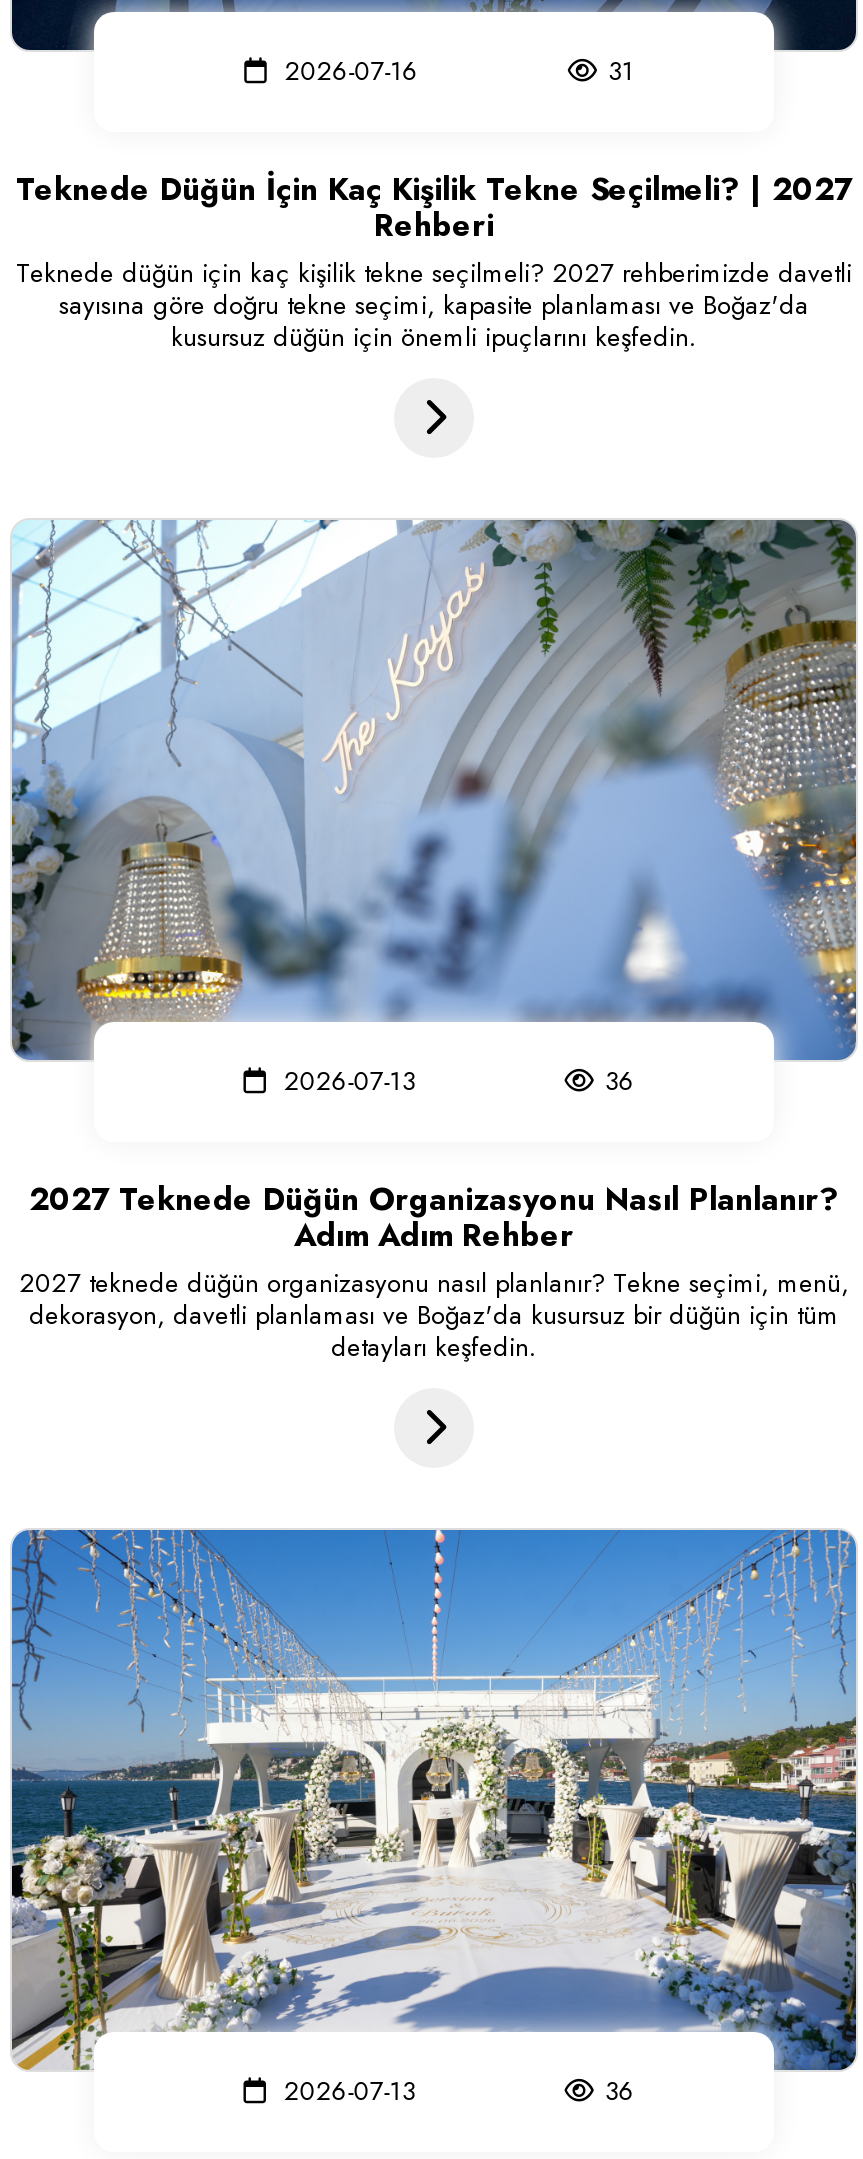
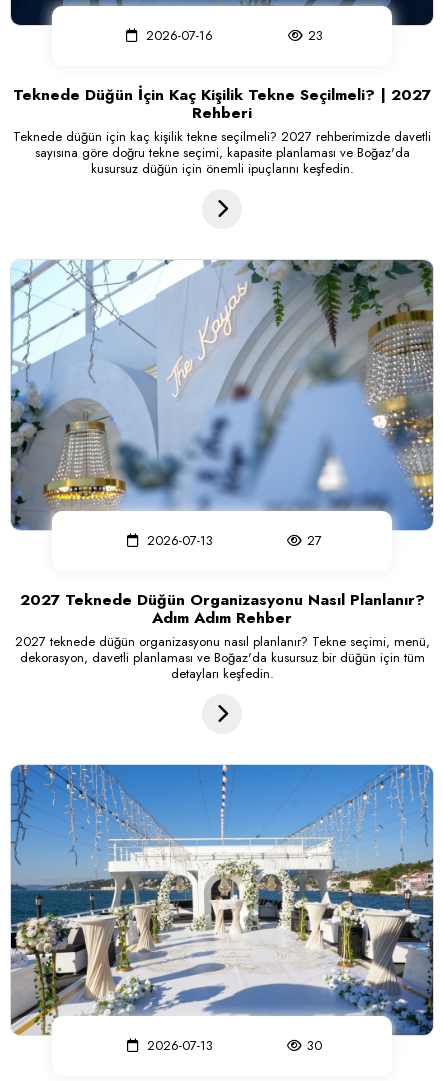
- 31
+ 23

- 36
+ 27

- 36
+ 30
